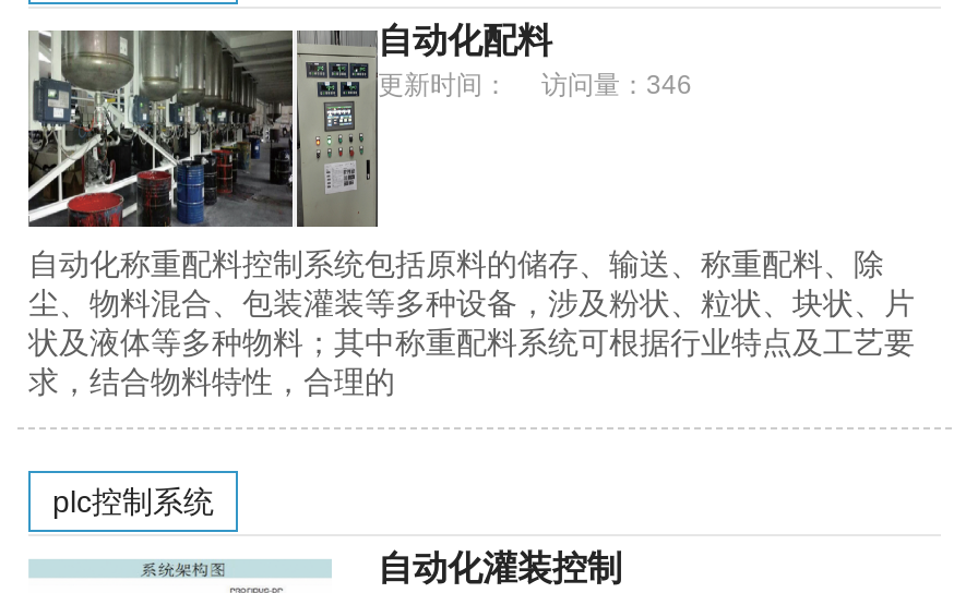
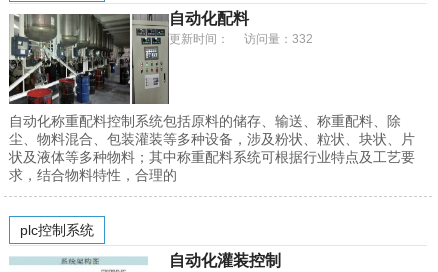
- 更新时间： 访问量：346
+ 更新时间： 访问量：332
